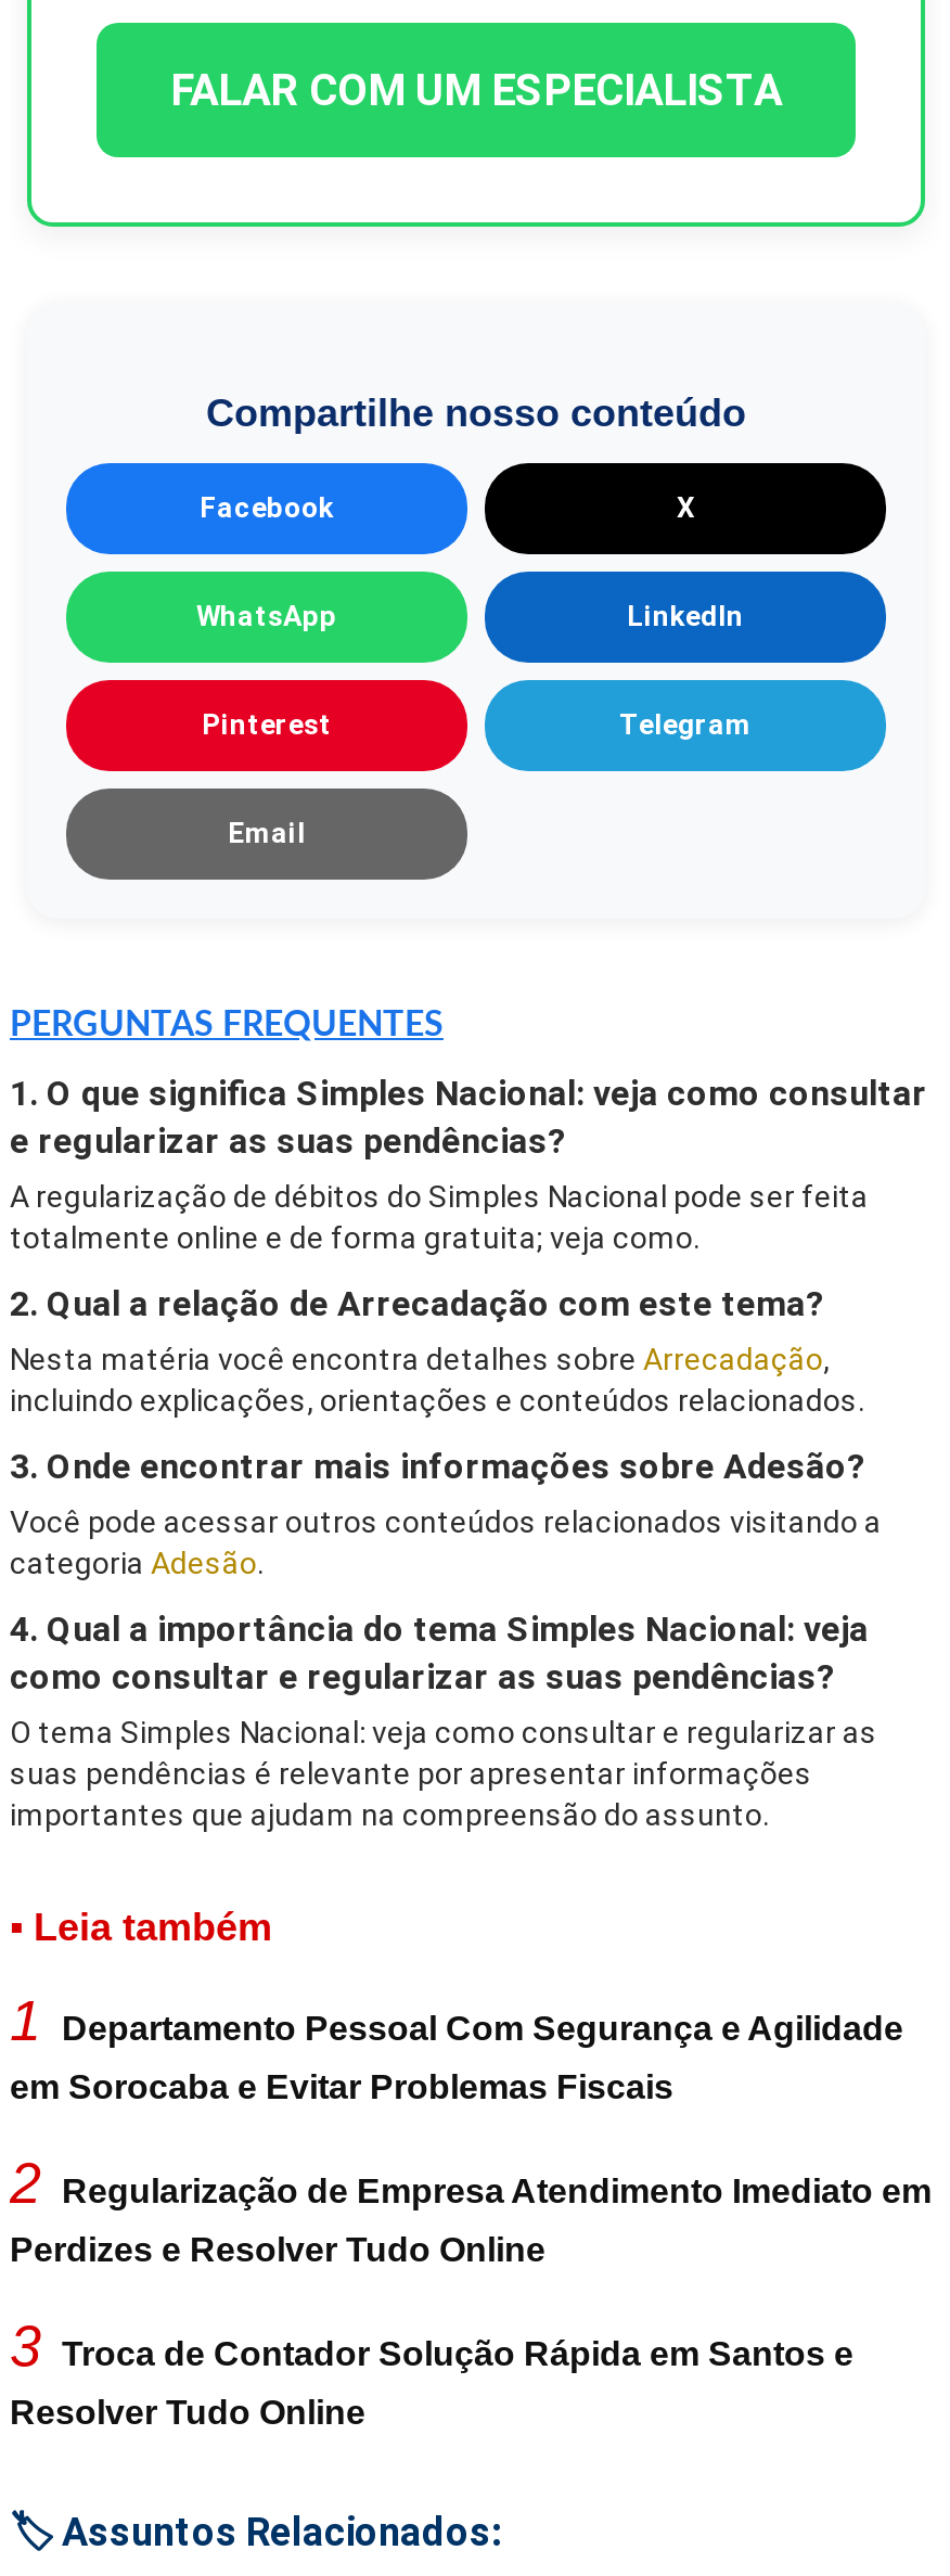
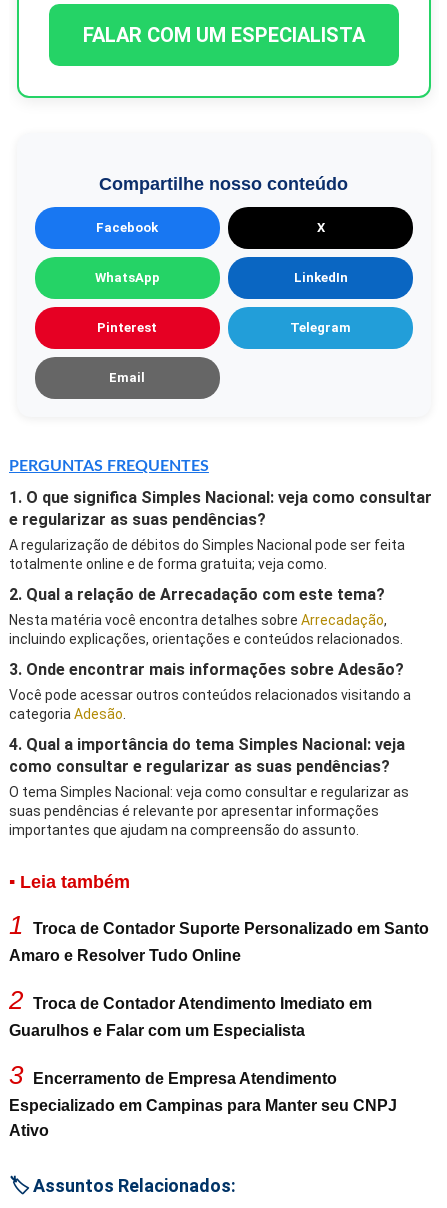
- 1 Departamento Pessoal Com Segurança e Agilidade
- em Sorocaba e Evitar Problemas Fiscais
- 2 Regularização de Empresa Atendimento Imediato em
- Perdizes e Resolver Tudo Online
- 3 Troca de Contador Solução Rápida em Santos e
- Resolver Tudo Online
+ 1 Troca de Contador Suporte Personalizado em Santo
+ Amaro e Resolver Tudo Online
+ 2 Troca de Contador Atendimento Imediato em
+ Guarulhos e Falar com um Especialista
+ 3 Encerramento de Empresa Atendimento
+ Especializado em Campinas para Manter seu CNPJ
+ Ativo
